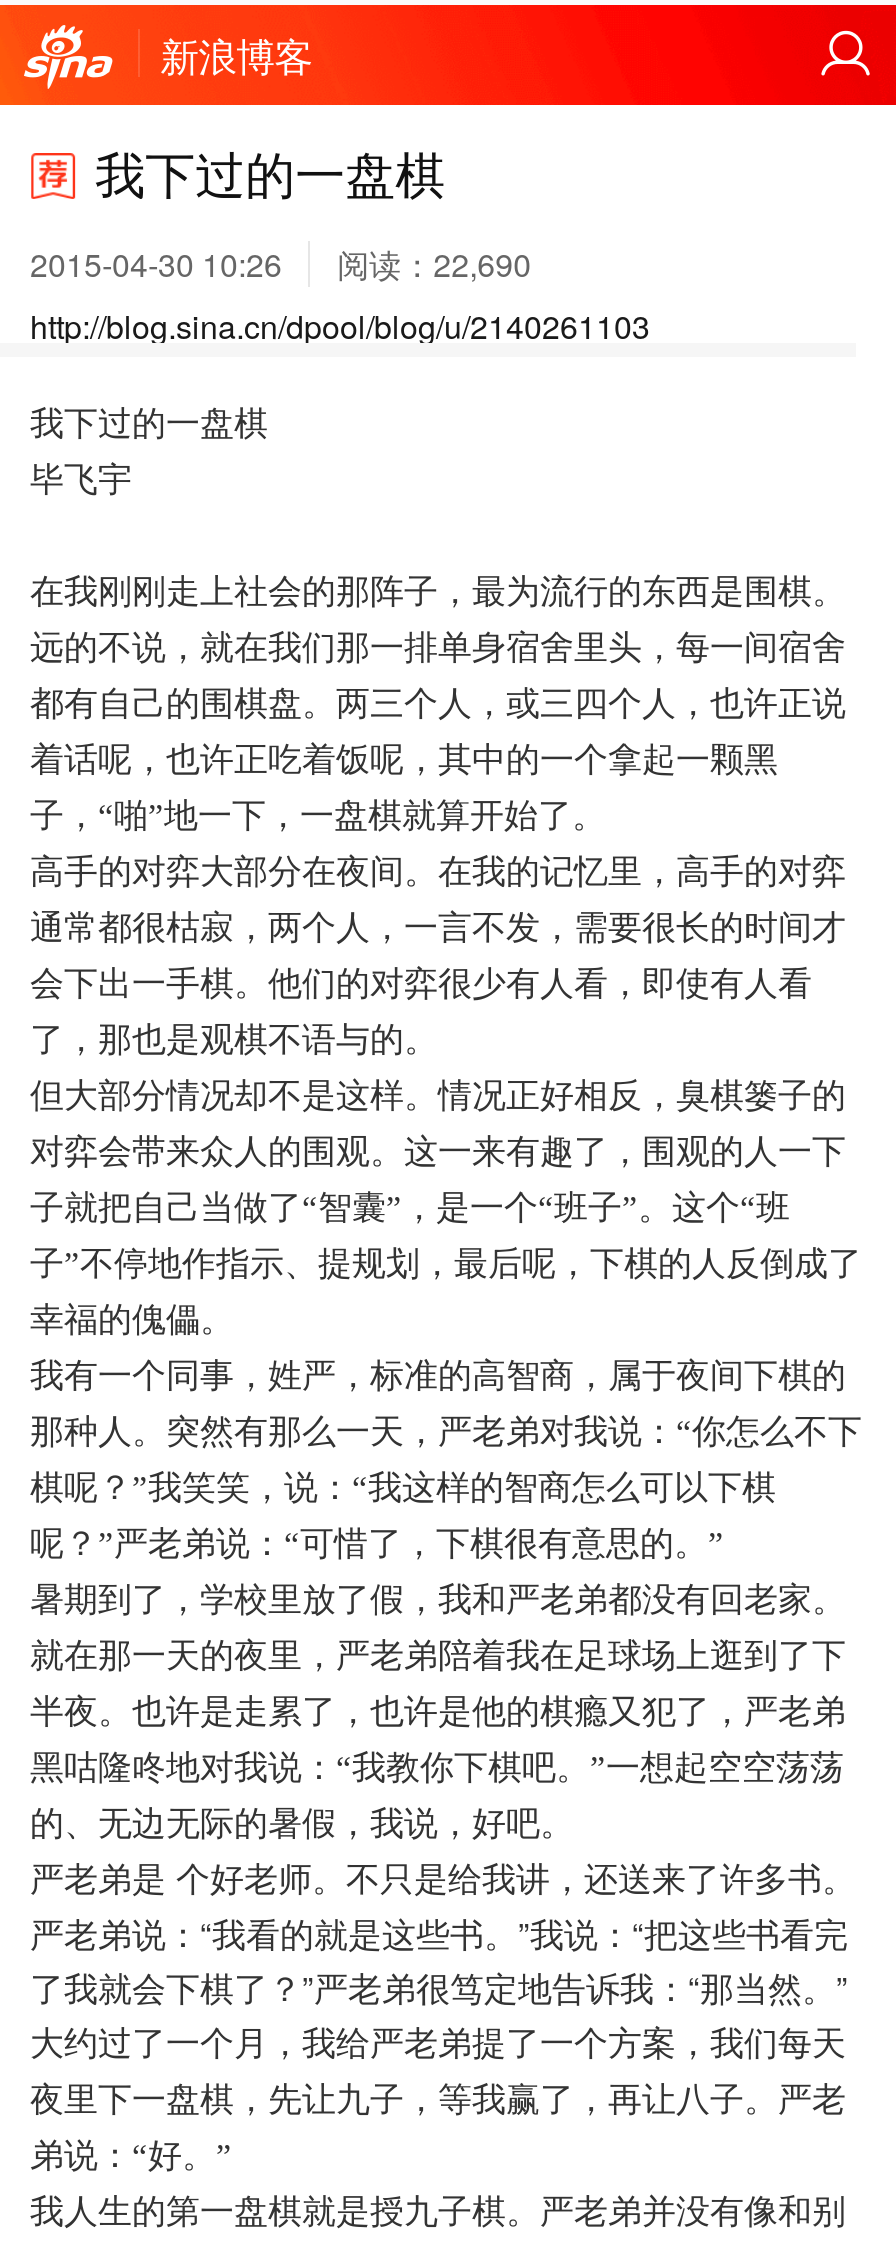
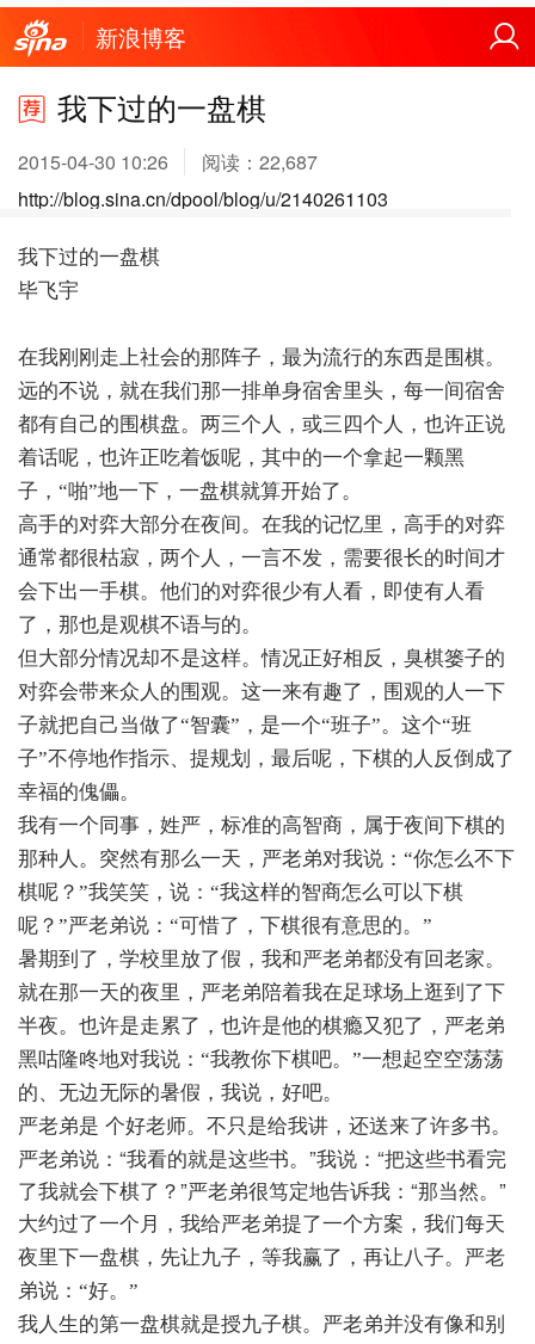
- 2015-04-30 10:26 阅读：22,690
+ 2015-04-30 10:26 阅读：22,687
